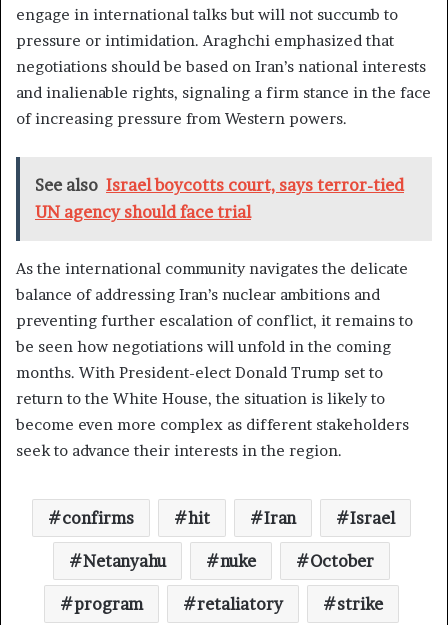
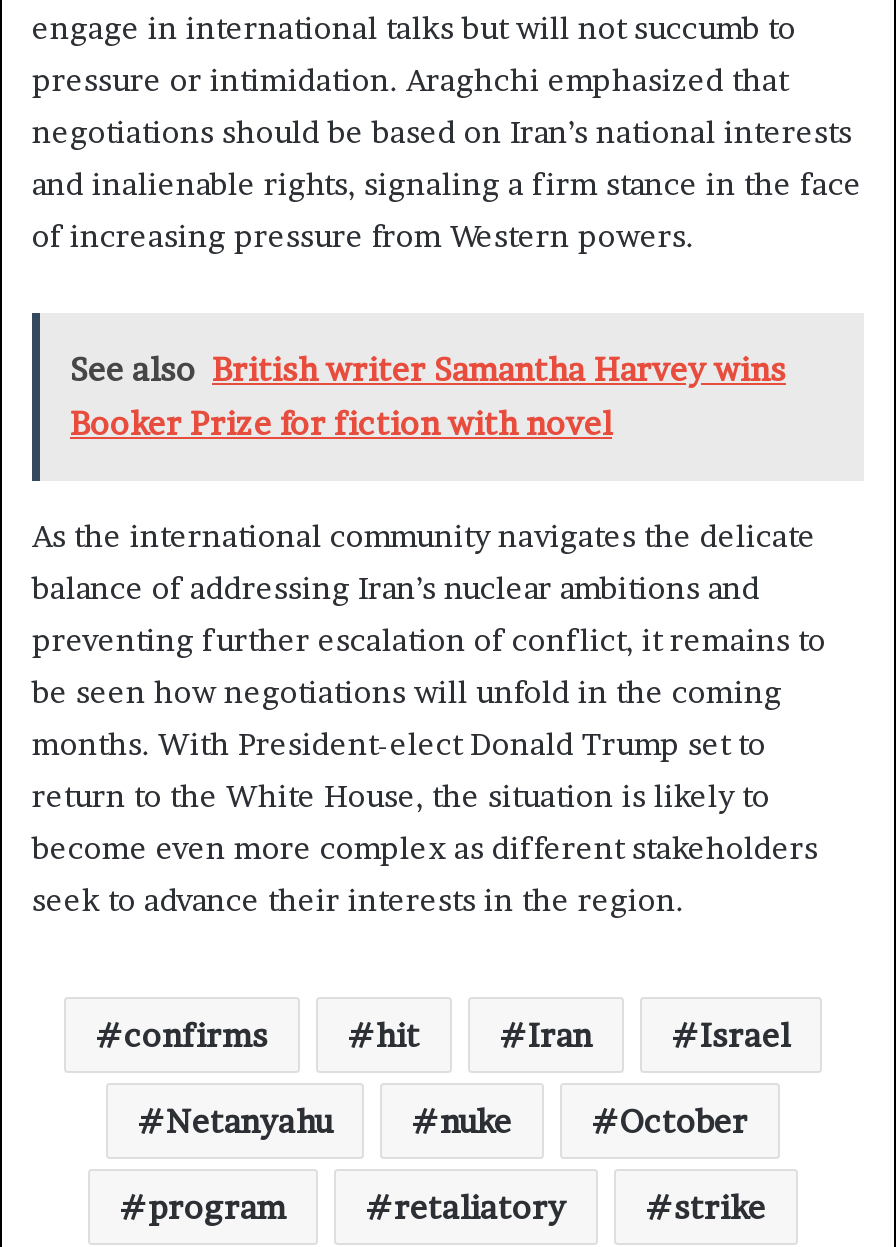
- See also Israel boycotts court, says terror-tied
- UN agency should face trial
+ See also British writer Samantha Harvey wins
+ Booker Prize for fiction with novel
